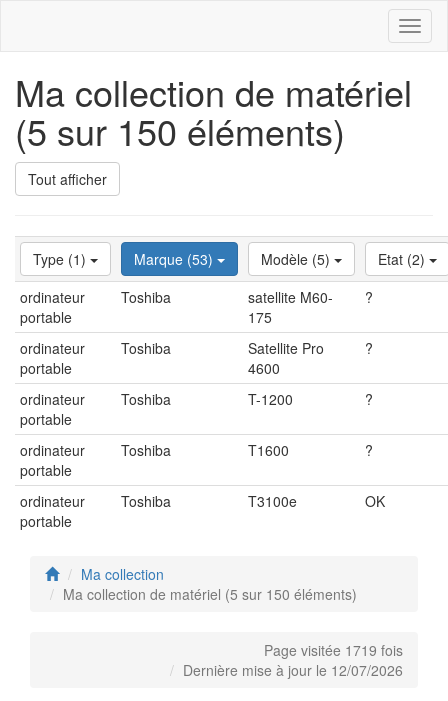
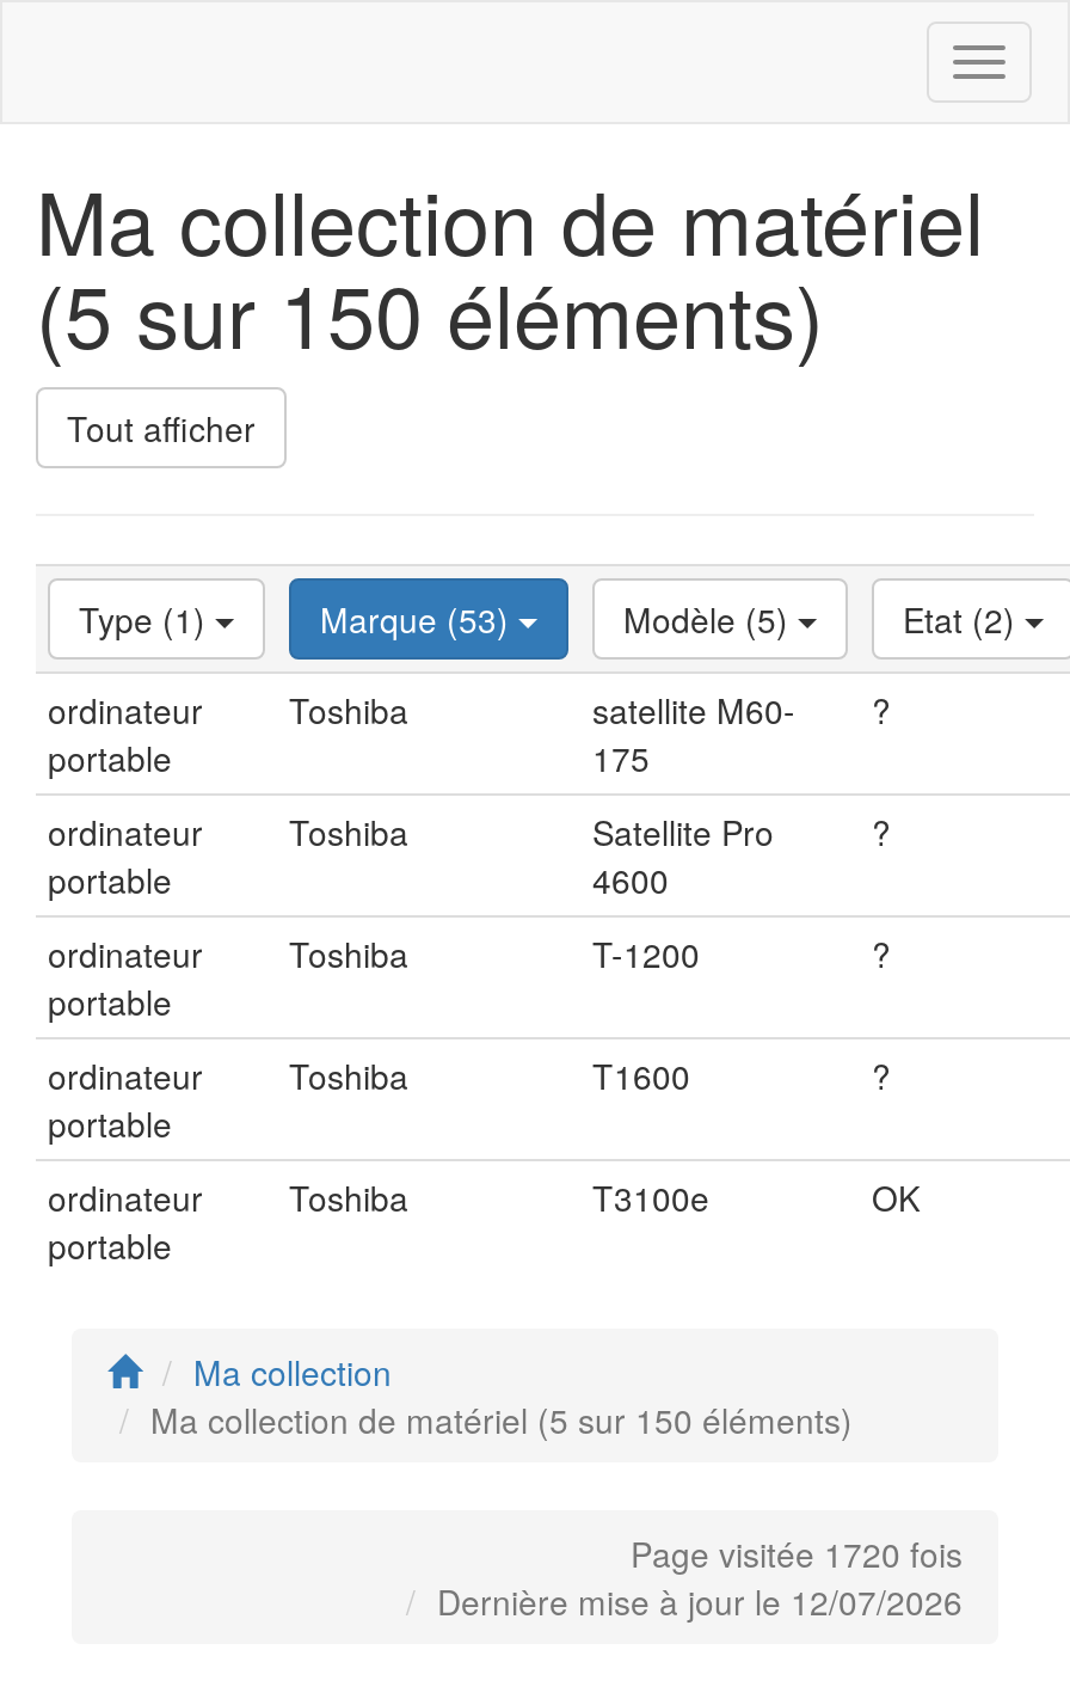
- Page visitée 1719 fois
+ Page visitée 1720 fois
